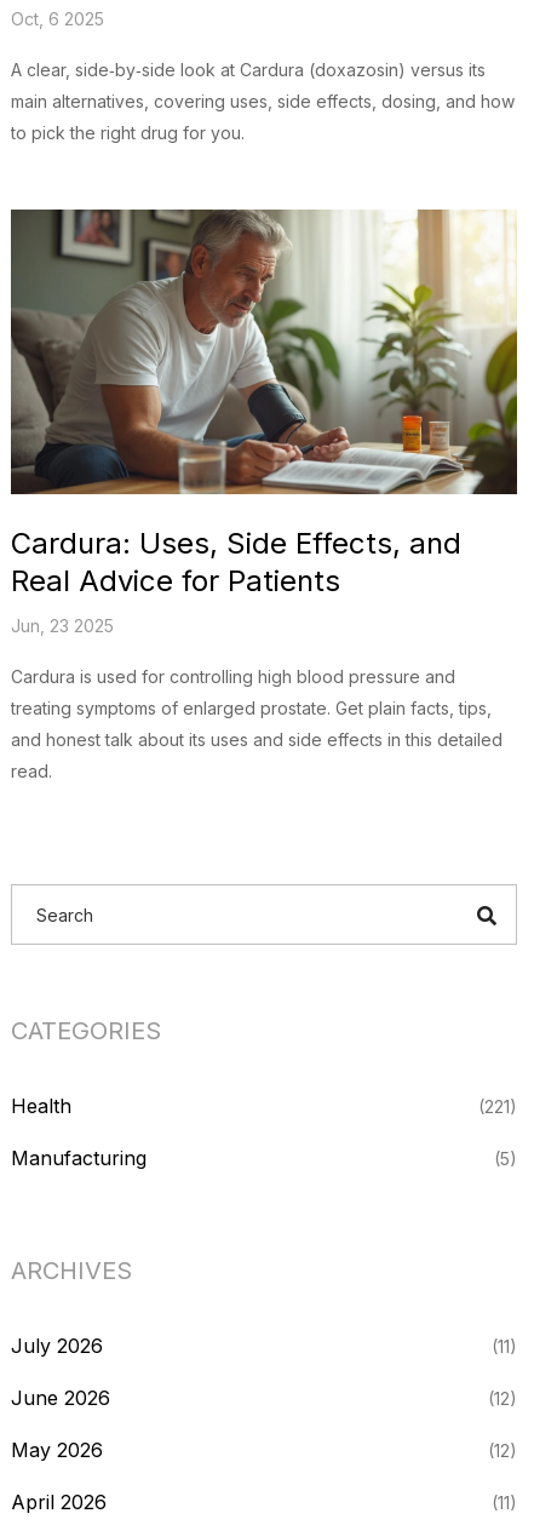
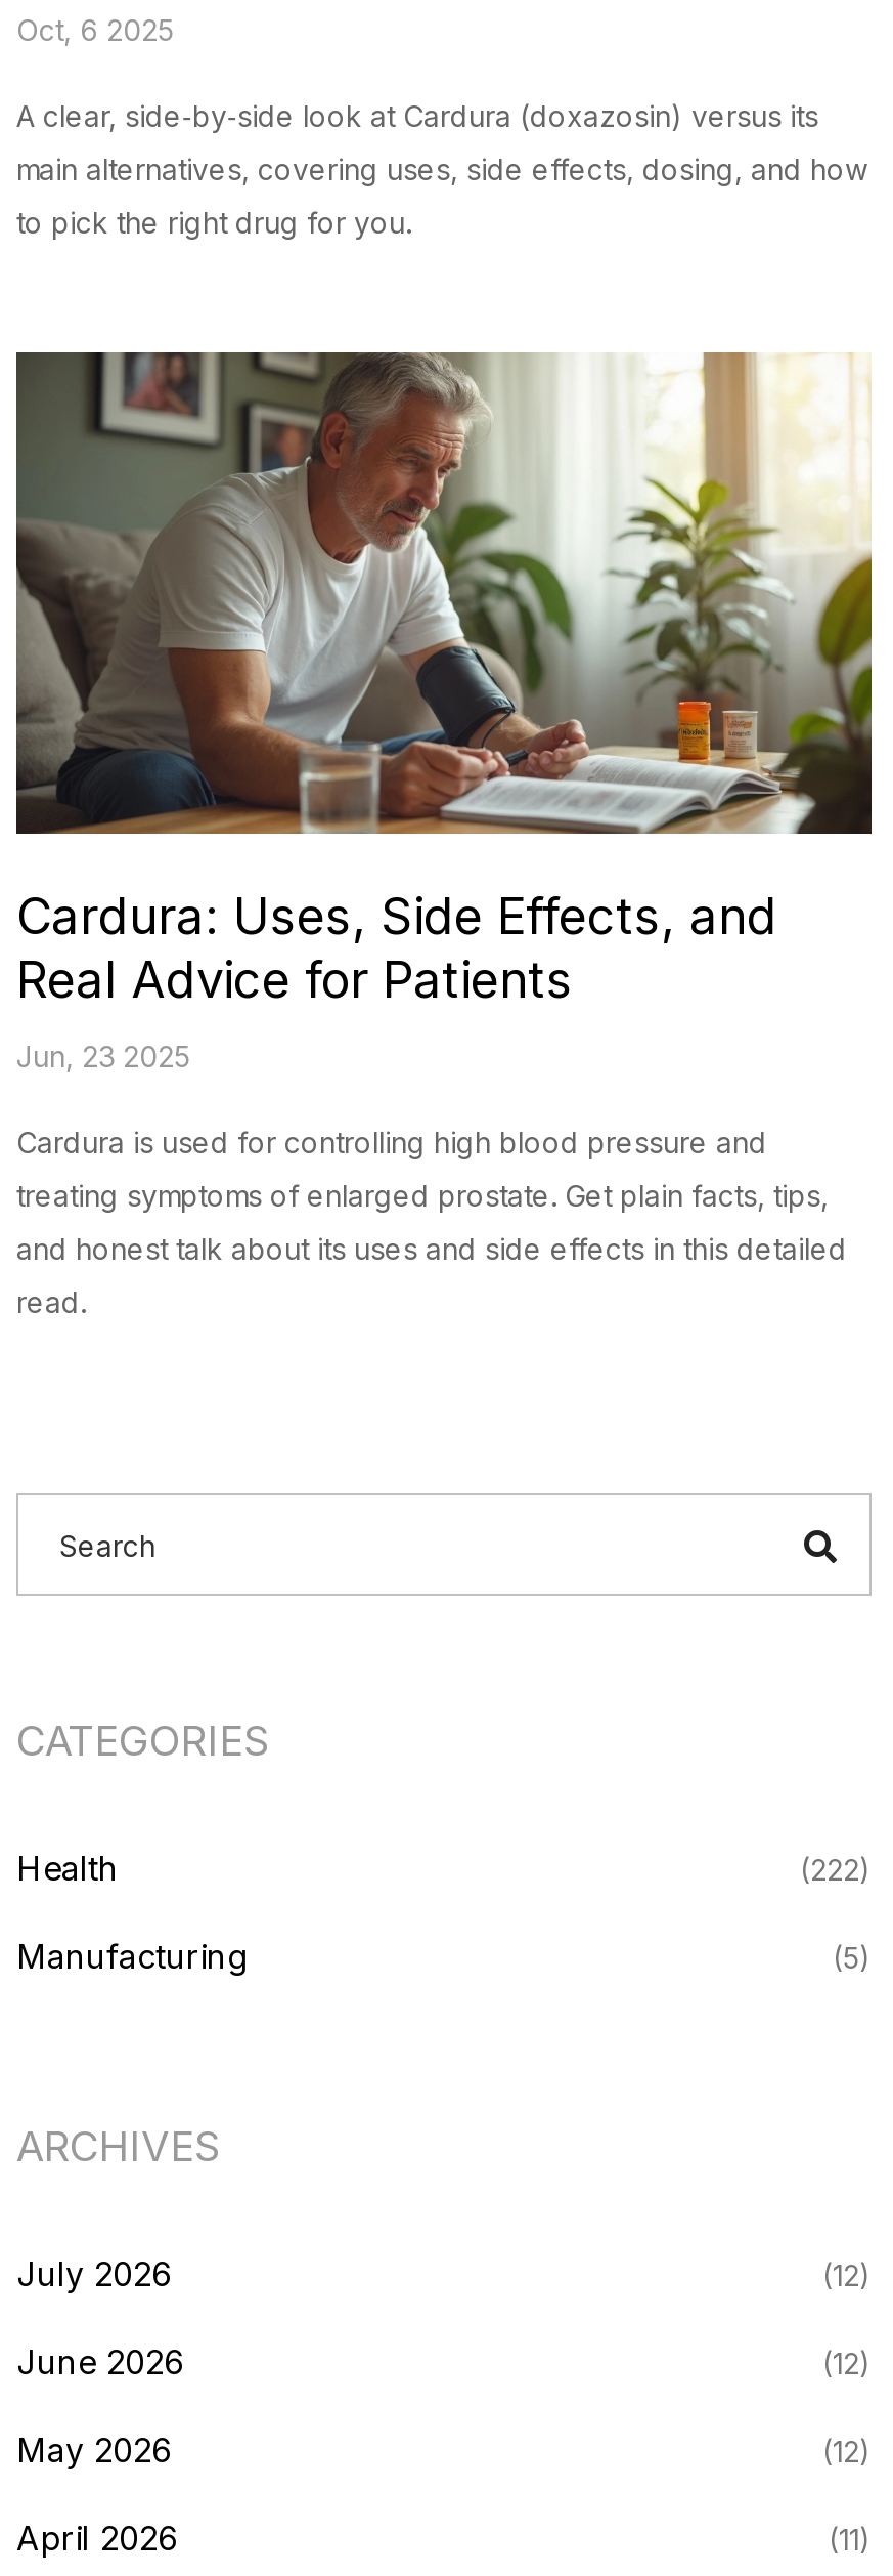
- (221)
+ (222)

- (11)
+ (12)
